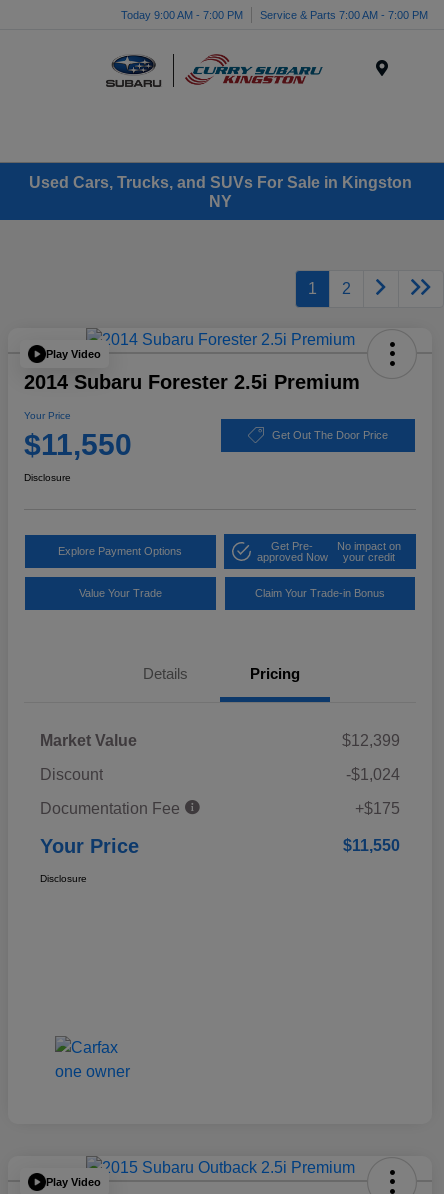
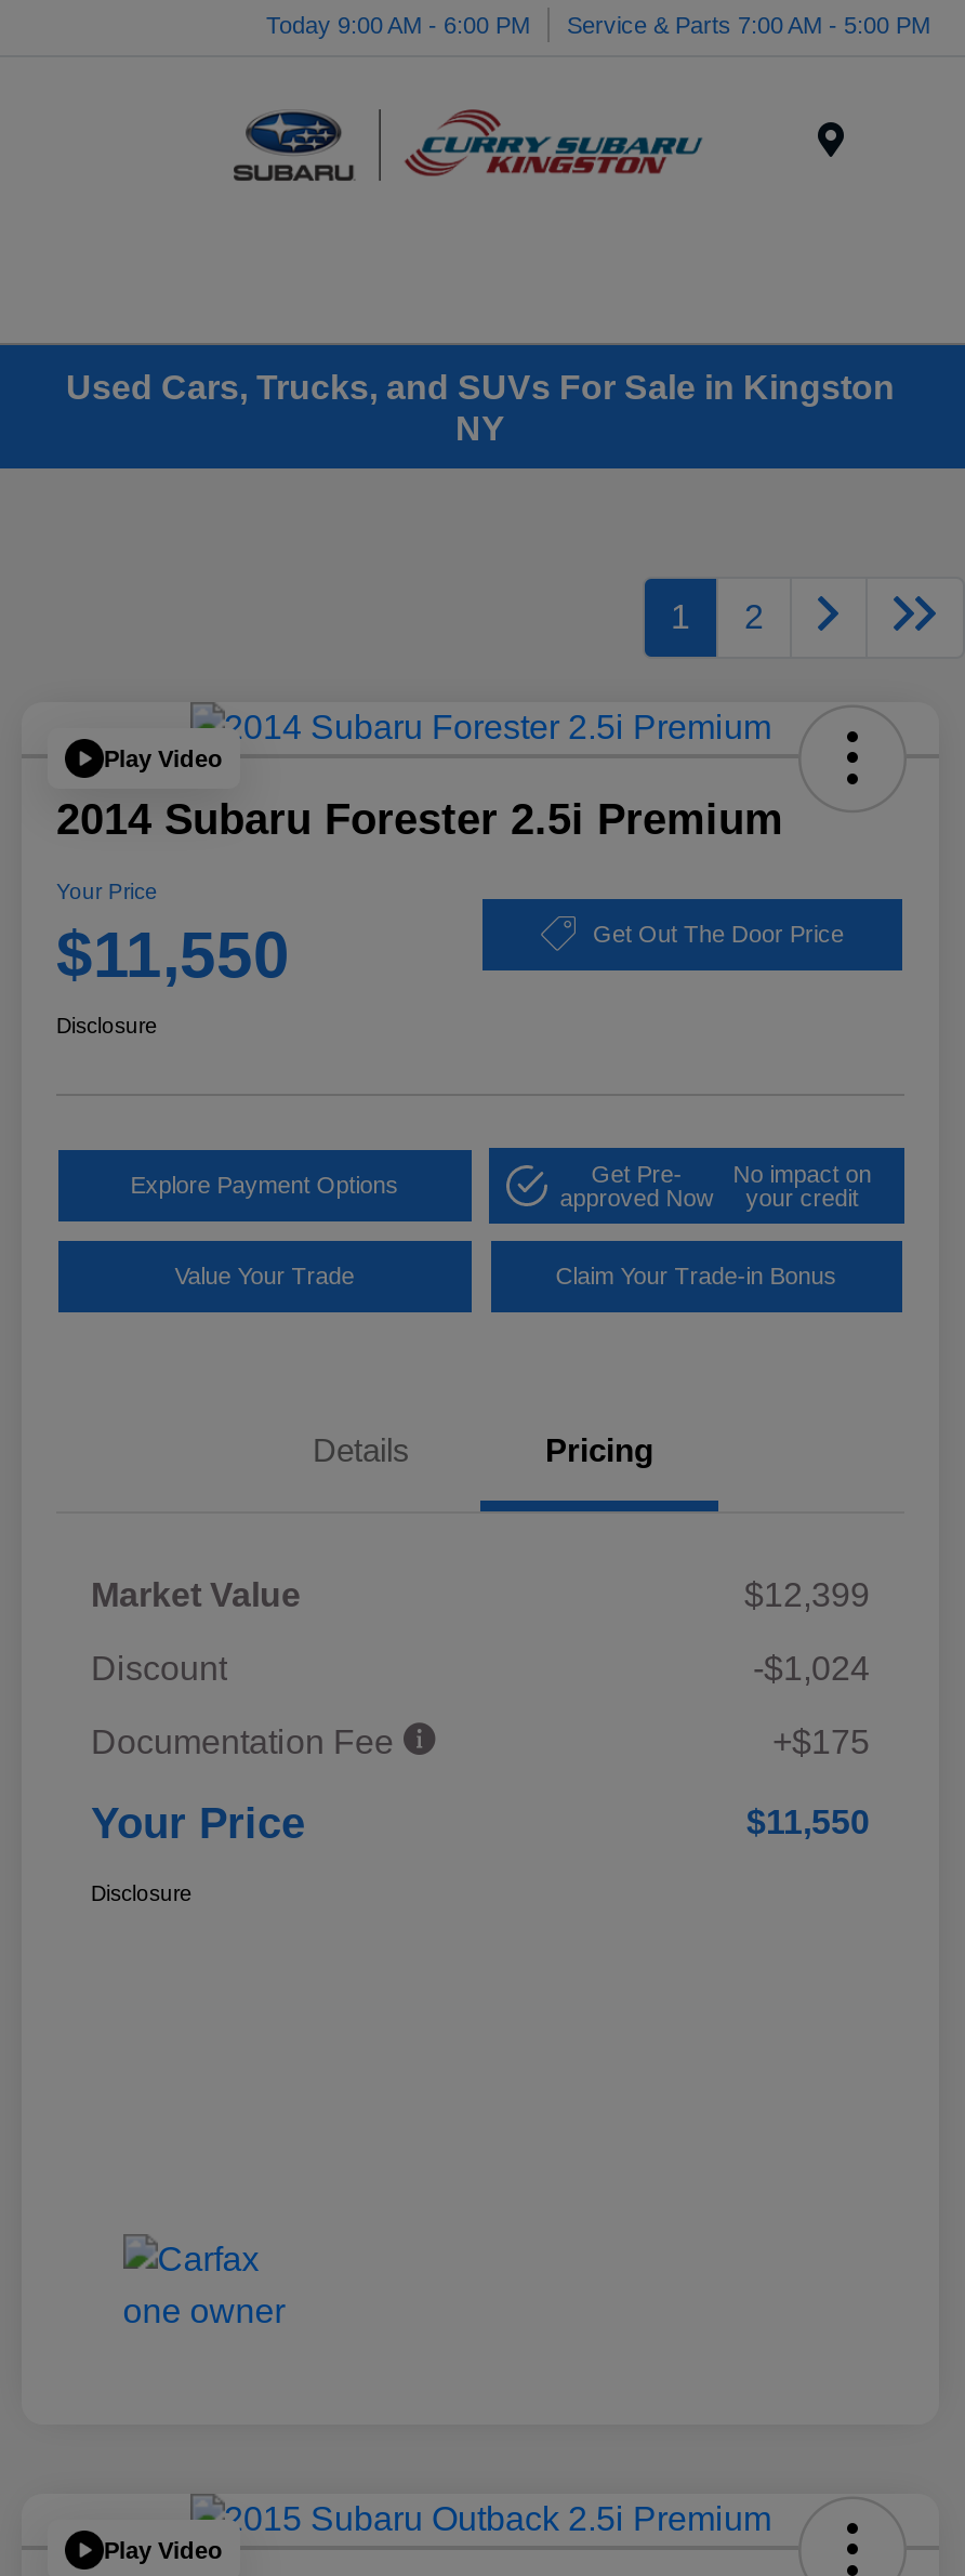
- Today 9:00 AM - 7:00 PM
+ Today 9:00 AM - 6:00 PM

- Service & Parts 7:00 AM - 7:00 PM
+ Service & Parts 7:00 AM - 5:00 PM
